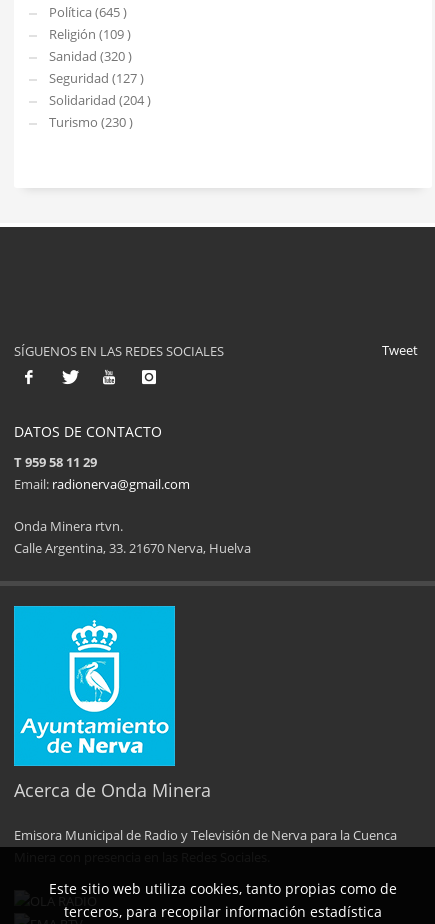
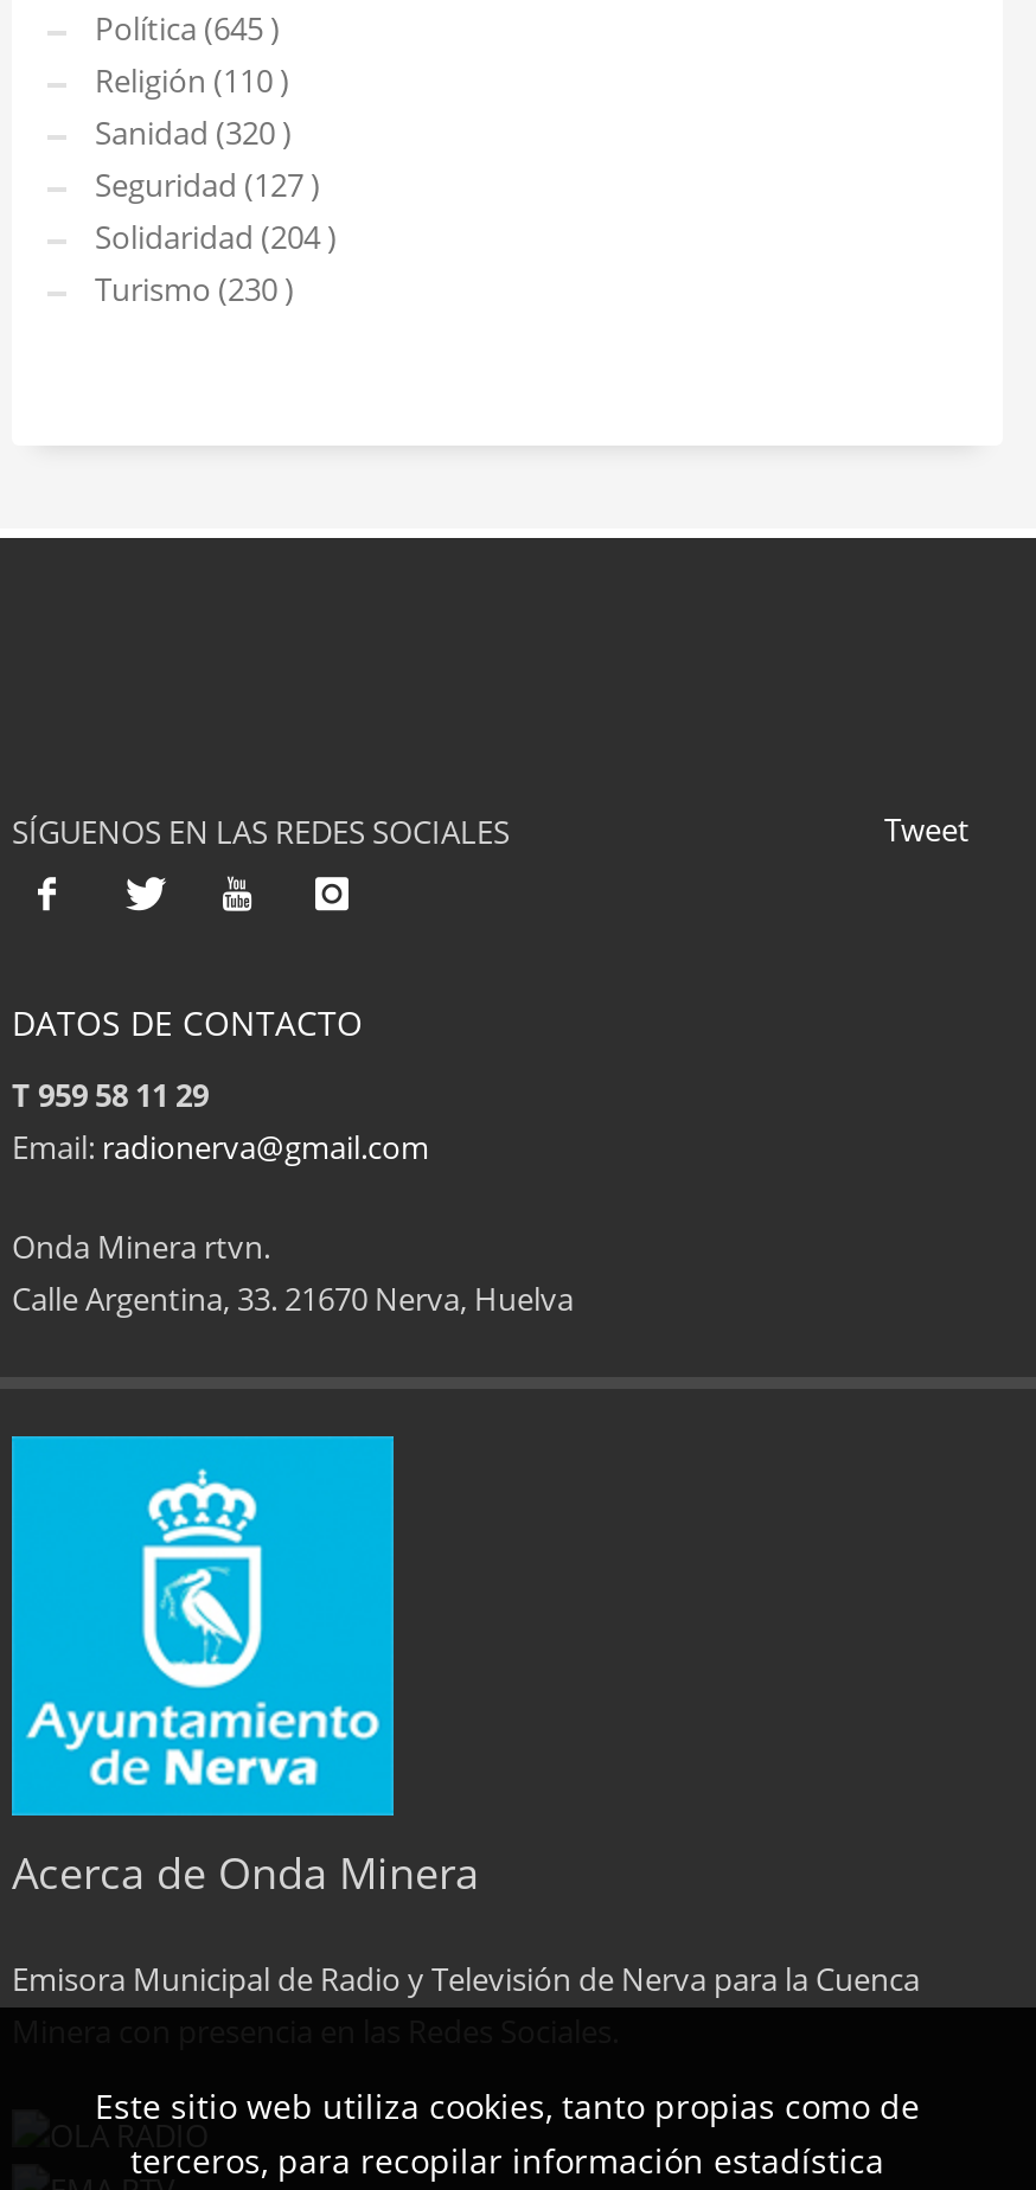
- Religión (109 )
+ Religión (110 )
